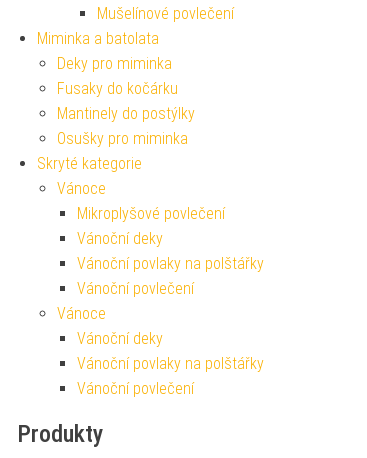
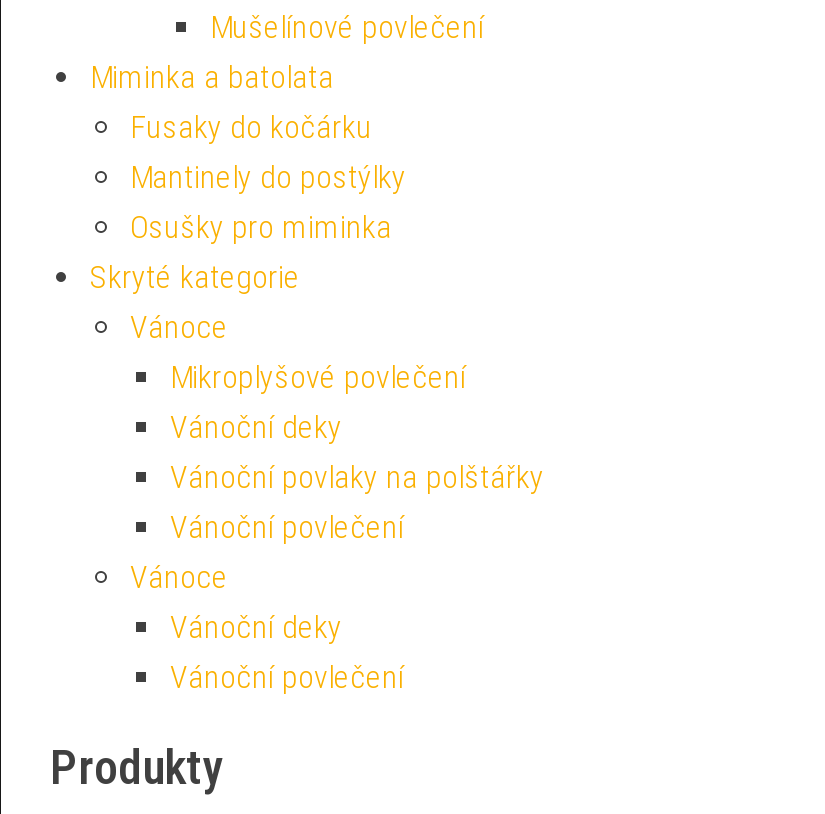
- Deky pro miminka

- Vánoční povlaky na polštářky
